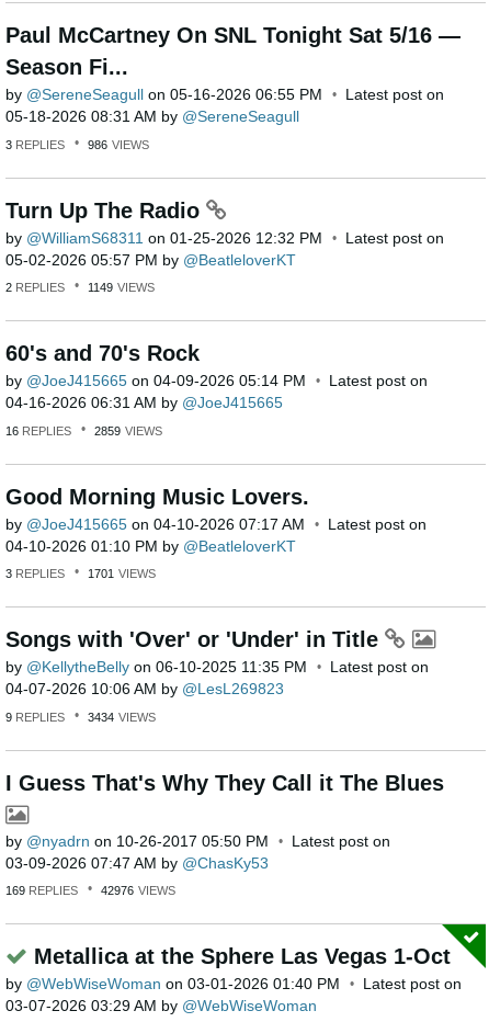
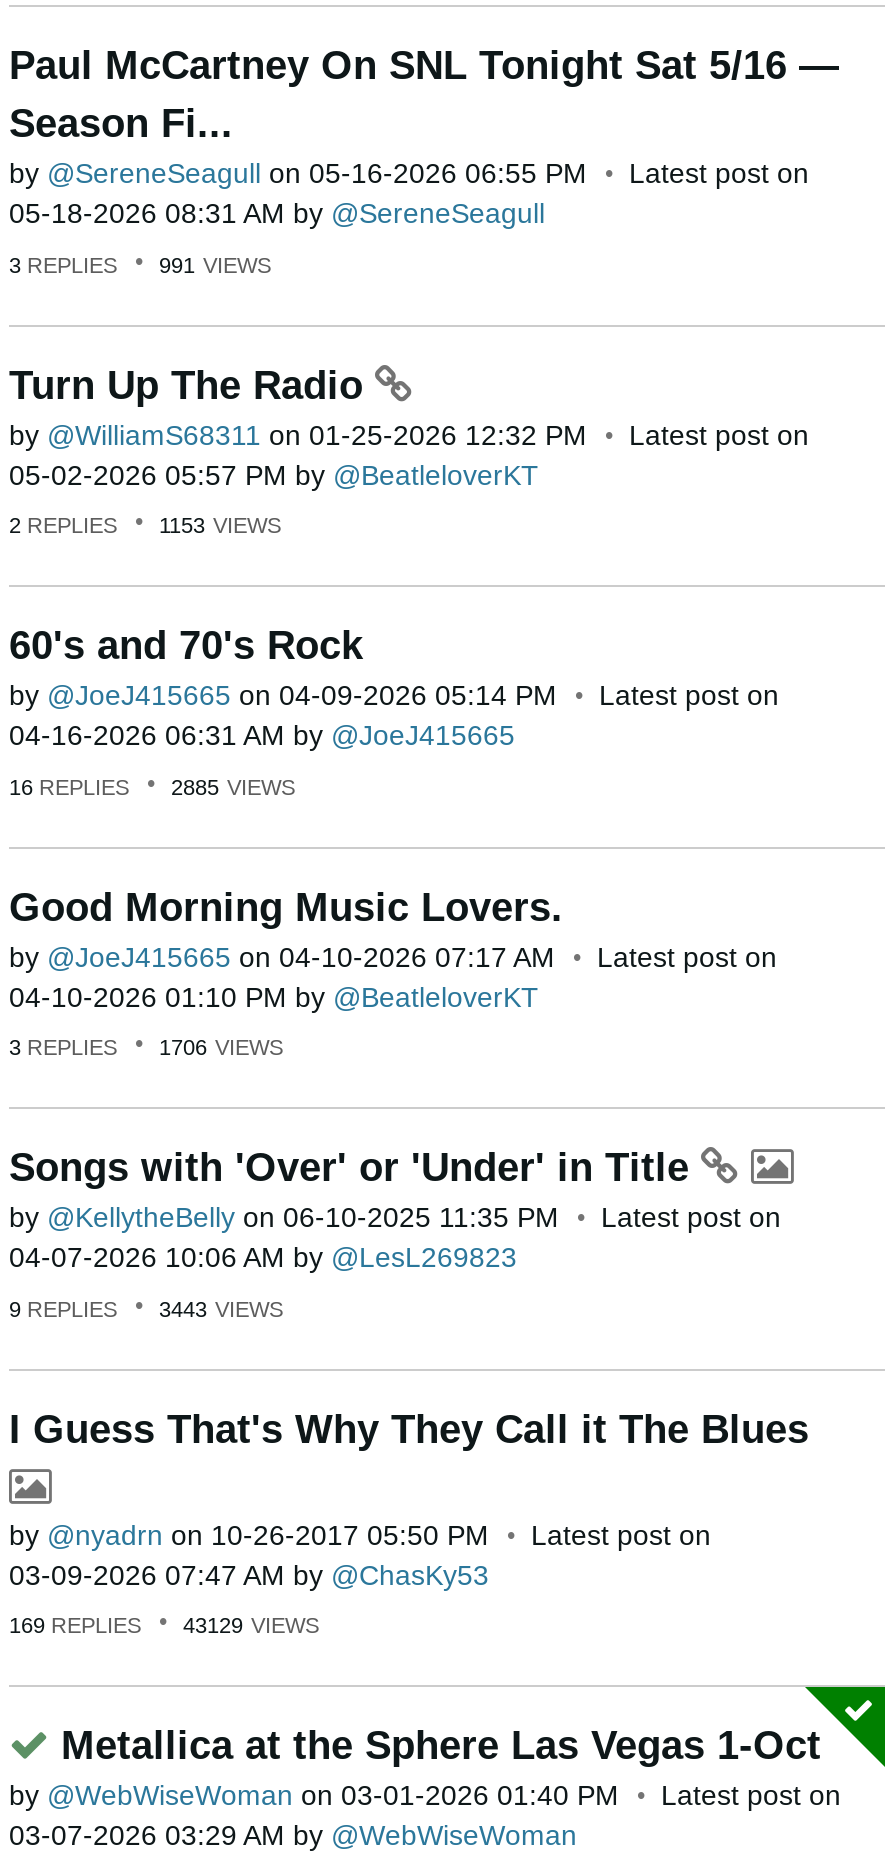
- 3 REPLIES 986 VIEWS
+ 3 REPLIES 991 VIEWS

- 2 REPLIES 1149 VIEWS
+ 2 REPLIES 1153 VIEWS

- 16 REPLIES 2859 VIEWS
+ 16 REPLIES 2885 VIEWS

- 3 REPLIES 1701 VIEWS
+ 3 REPLIES 1706 VIEWS

- 9 REPLIES 3434 VIEWS
+ 9 REPLIES 3443 VIEWS

- 169 REPLIES 42976 VIEWS
+ 169 REPLIES 43129 VIEWS
